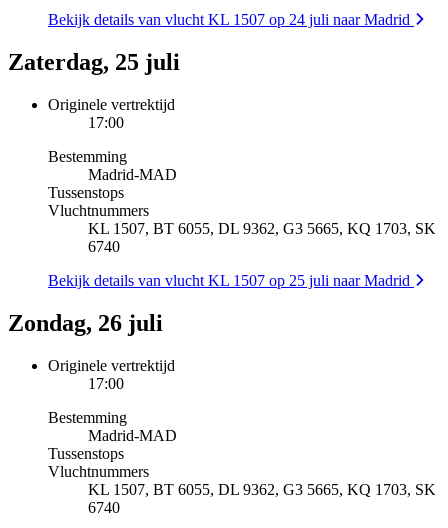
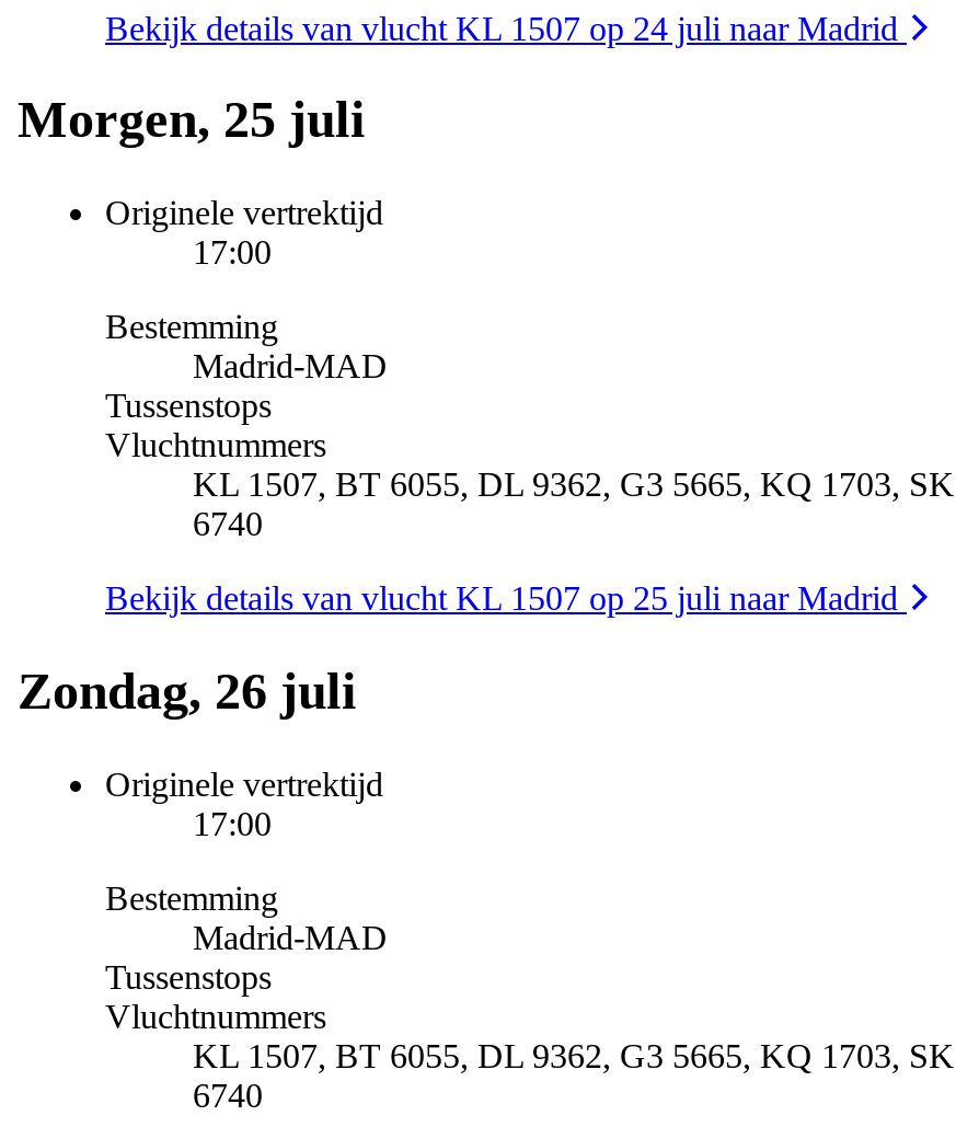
- Zaterdag, 25 juli
+ Morgen, 25 juli
